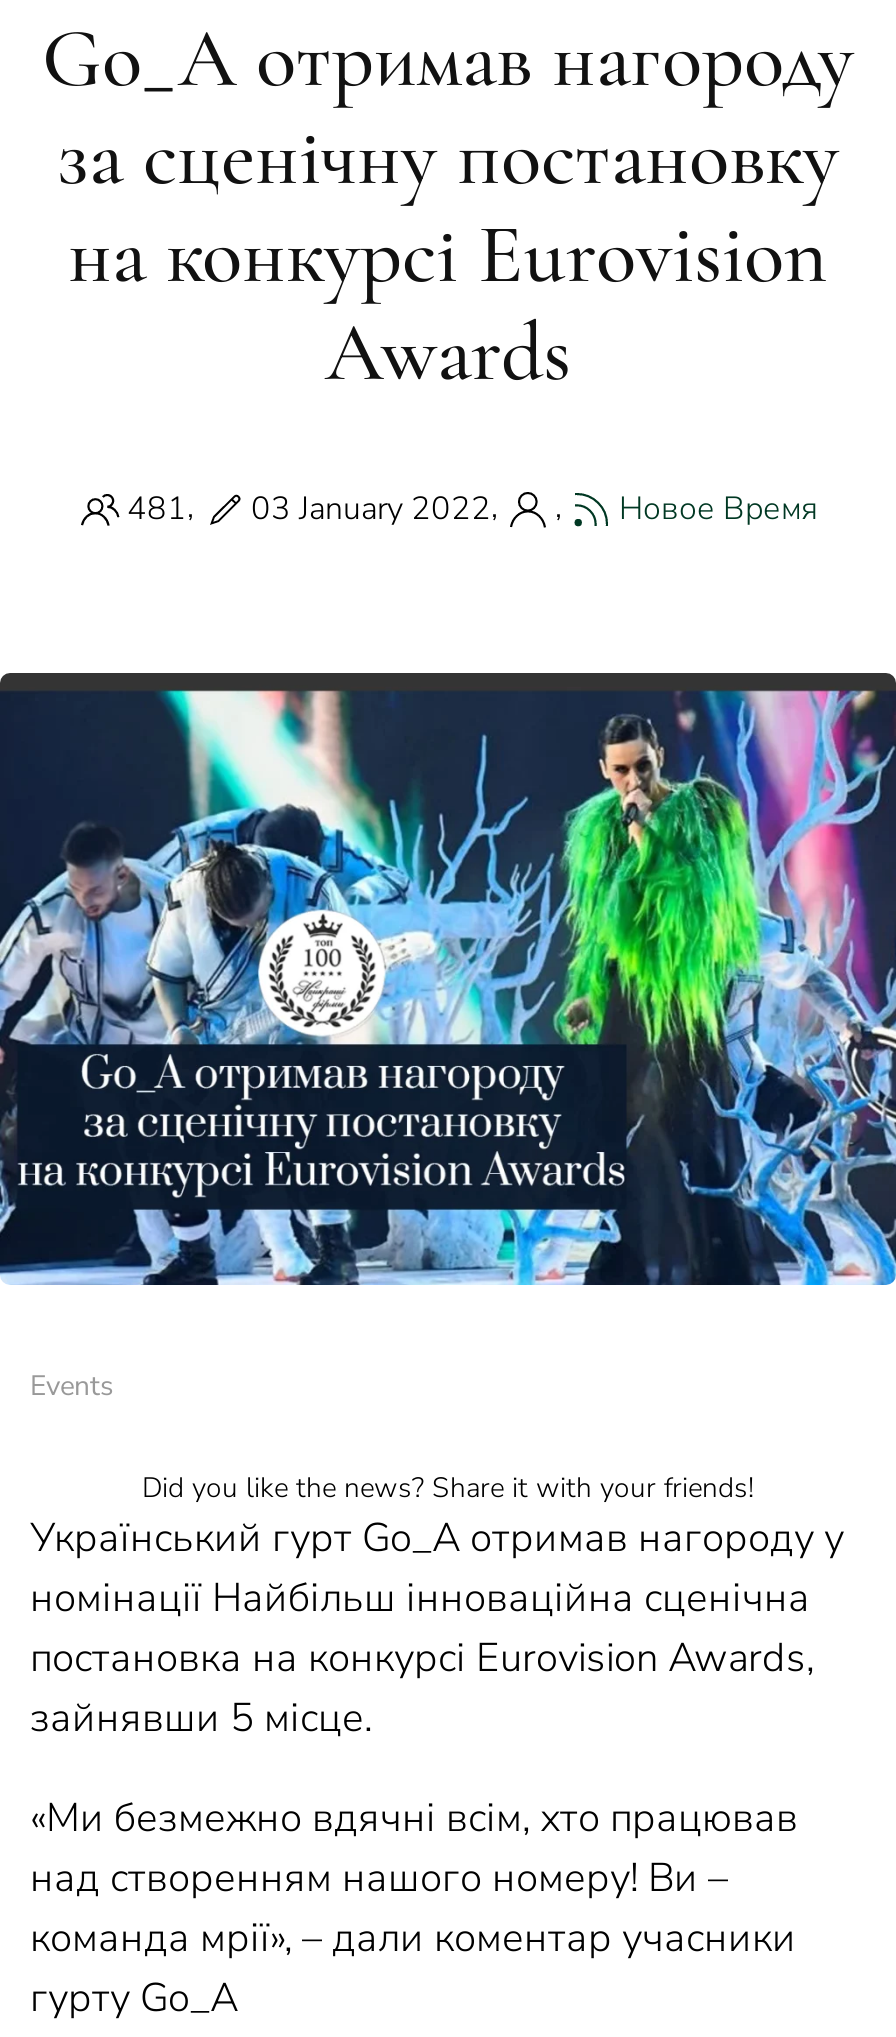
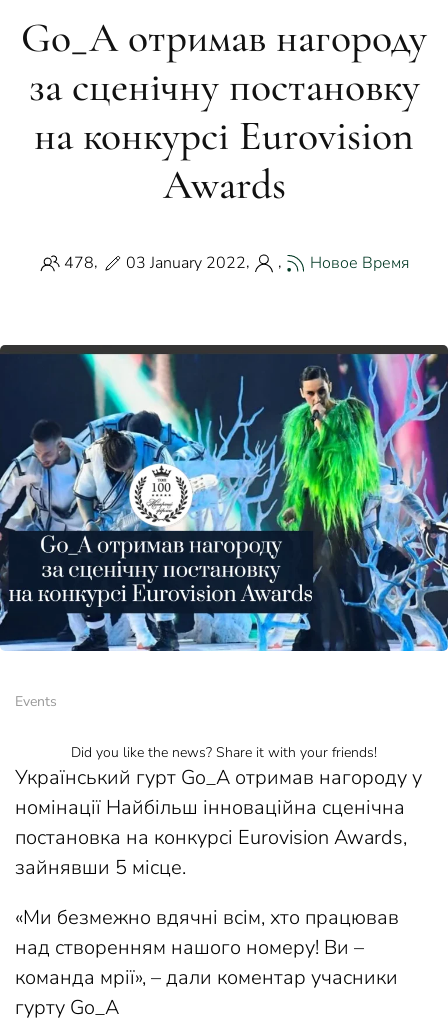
- 481,
+ 478,
